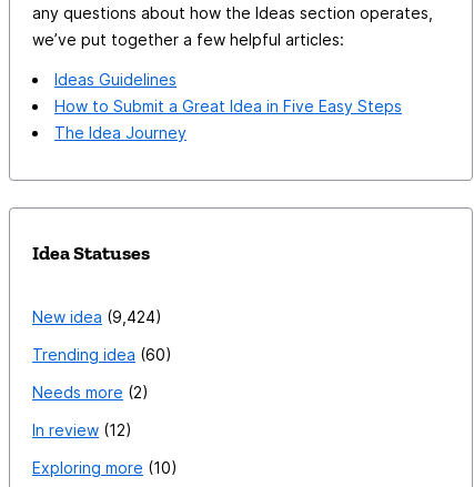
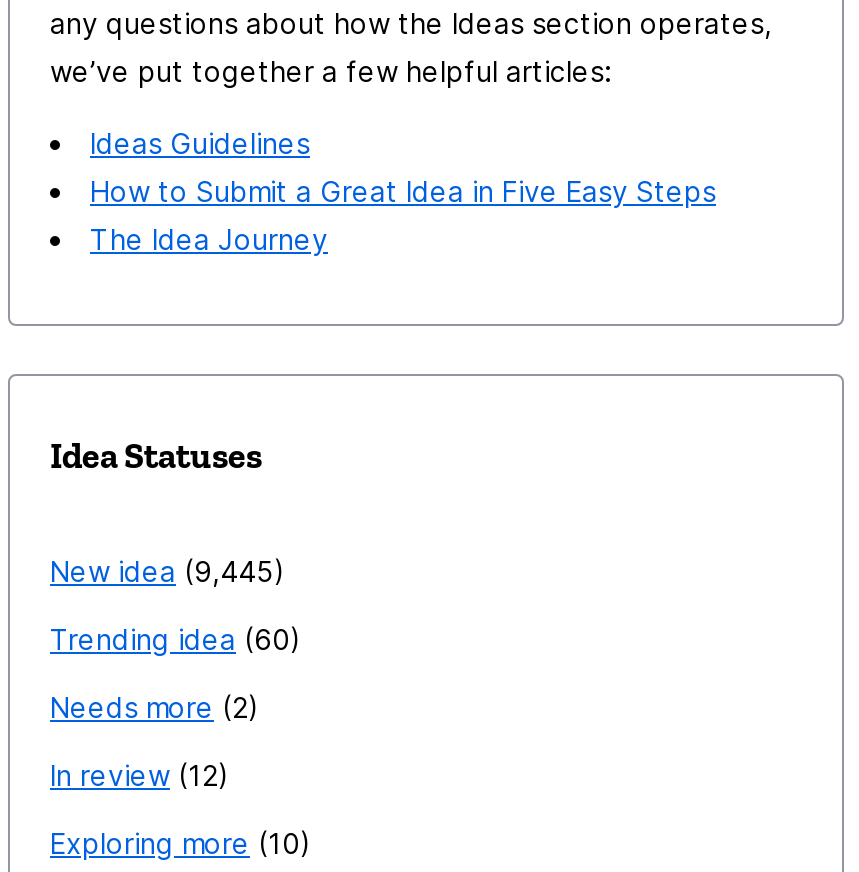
- New idea 9,424
+ New idea 9,445
